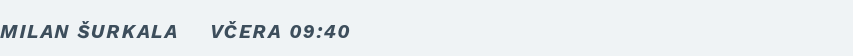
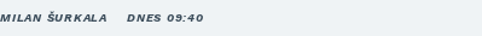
- MILAN ŠURKALA VČERA 09:40
+ MILAN ŠURKALA DNES 09:40
